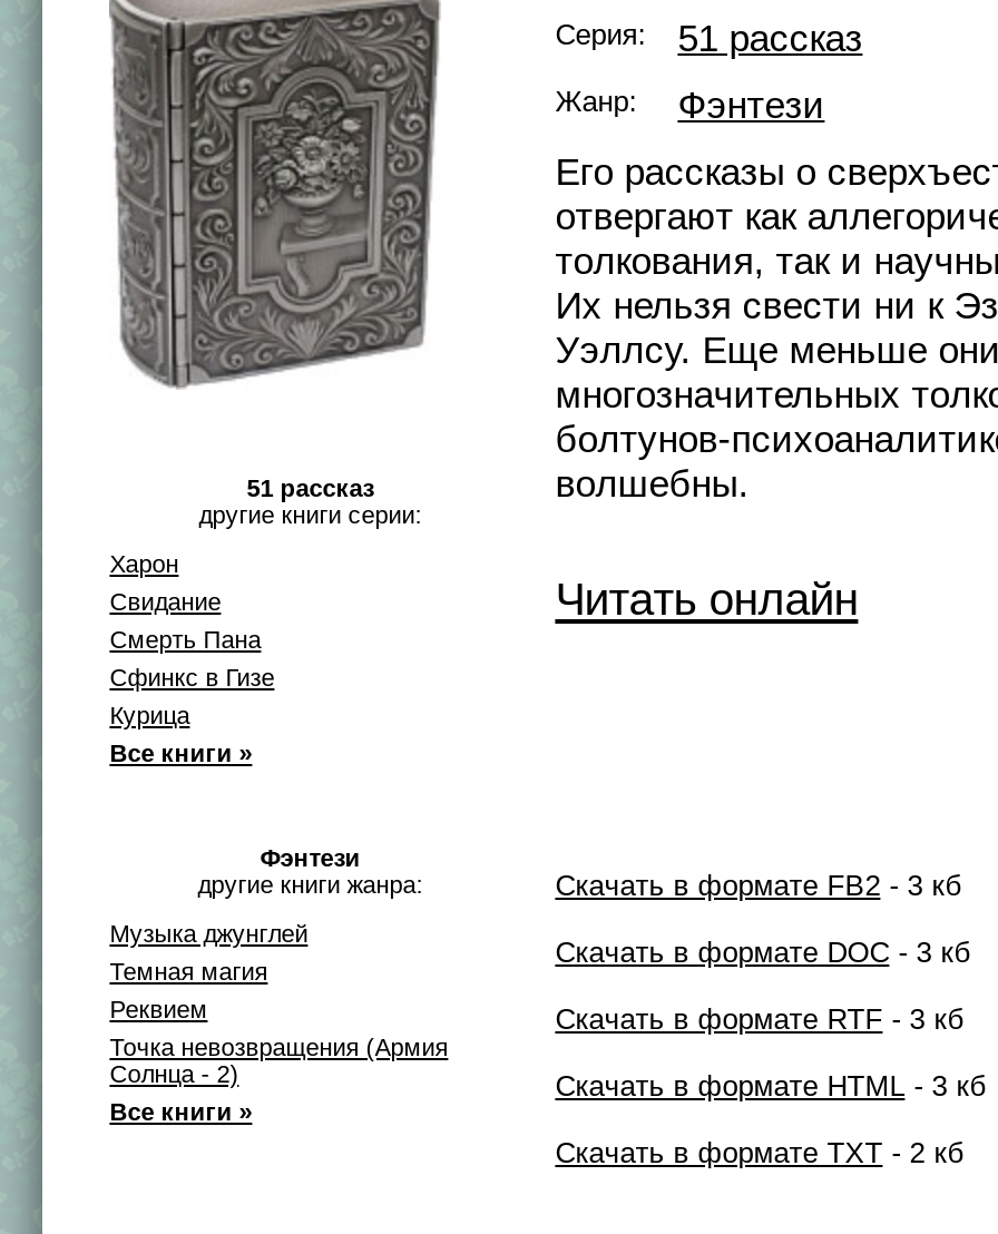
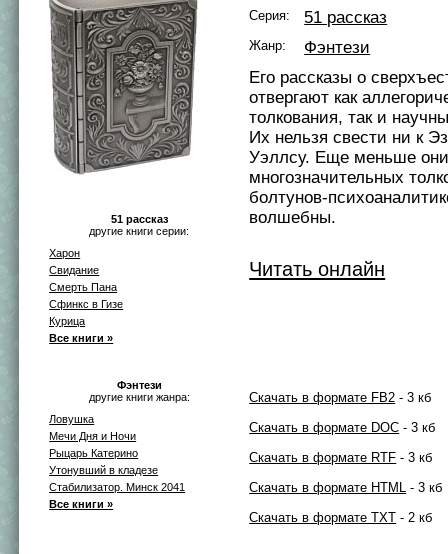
- Музыка джунглей
- Темная магия
- Реквием
- Точка невозвращения (Армия
- Солнца - 2)
+ Ловушка
+ Мечи Дня и Ночи
+ Рыцарь Катерино
+ Утонувший в кладезе
+ Стабилизатор. Минск 2041
